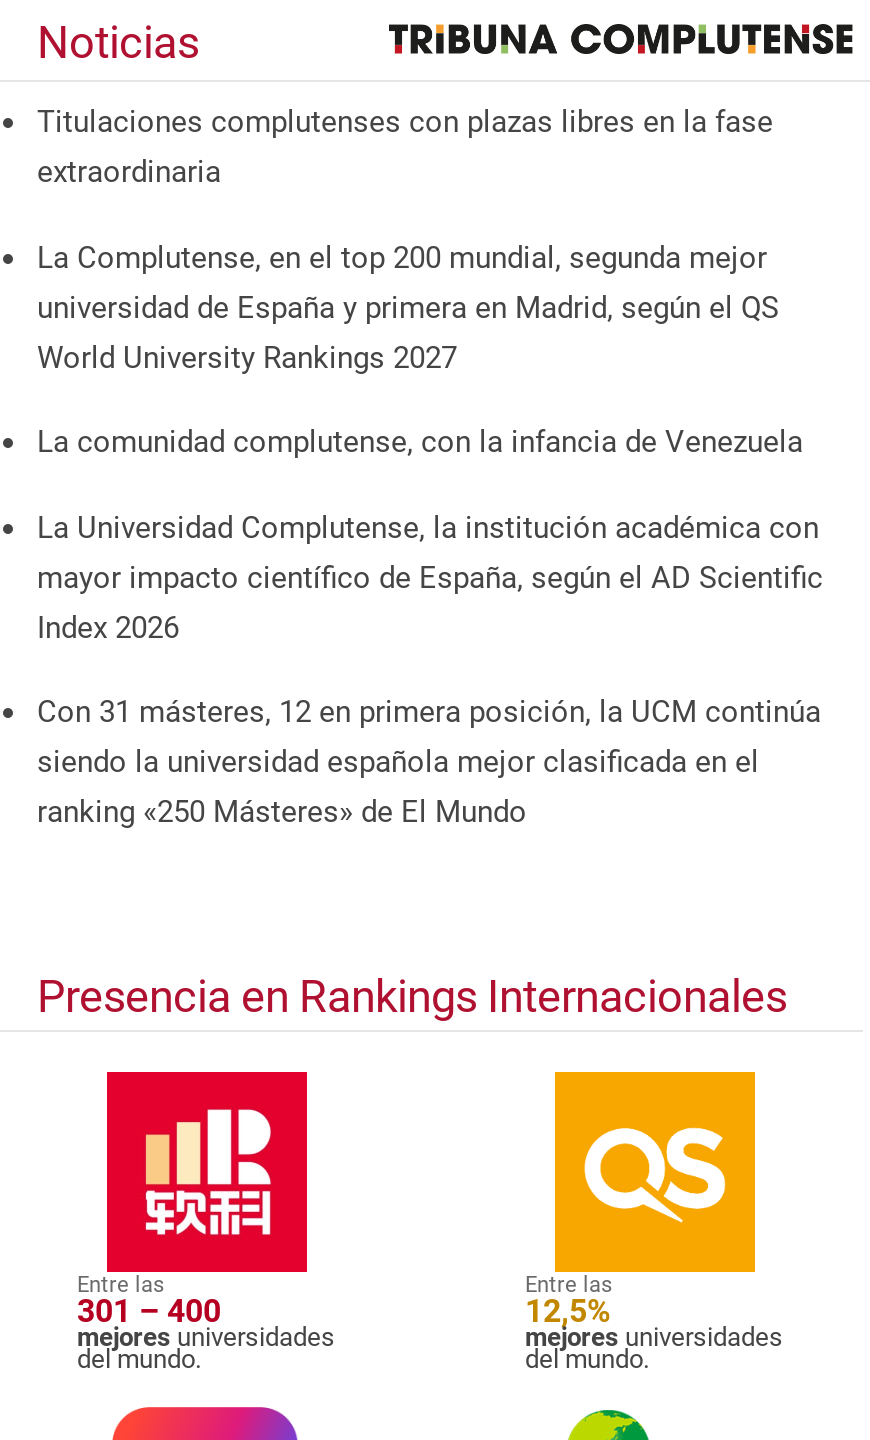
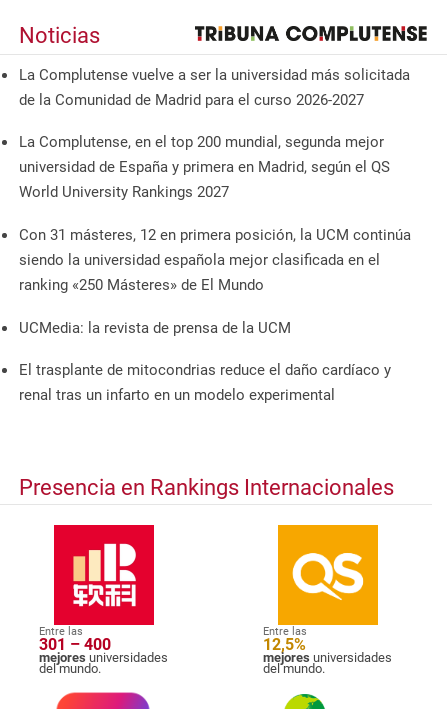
- Titulaciones complutenses con plazas libres en la fase
- extraordinaria
+ La Complutense vuelve a ser la universidad más solicitada
+ de la Comunidad de Madrid para el curso 2026-2027

- La comunidad complutense, con la infancia de Venezuela
- La Universidad Complutense, la institución académica con
- mayor impacto científico de España, según el AD Scientific
- Index 2026

moved up: Con 31 másteres, 12 en primera posición, la UCM continúa | siendo la universidad española mejor clasificada en el | ranking «250 Másteres» de El Mundo

+ UCMedia: la revista de prensa de la UCM
+ El trasplante de mitocondrias reduce el daño cardíaco y
+ renal tras un infarto en un modelo experimental
